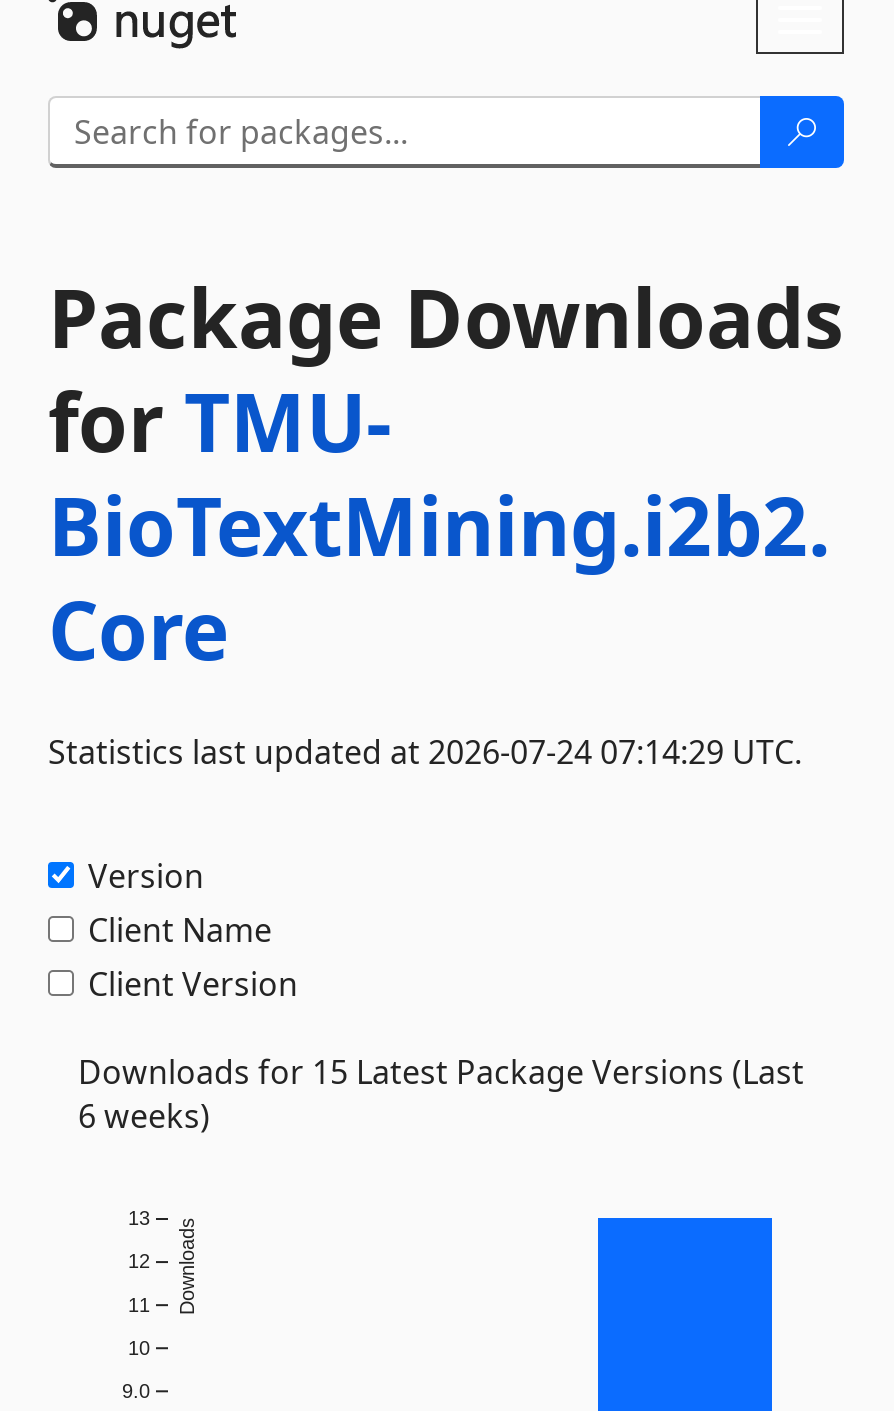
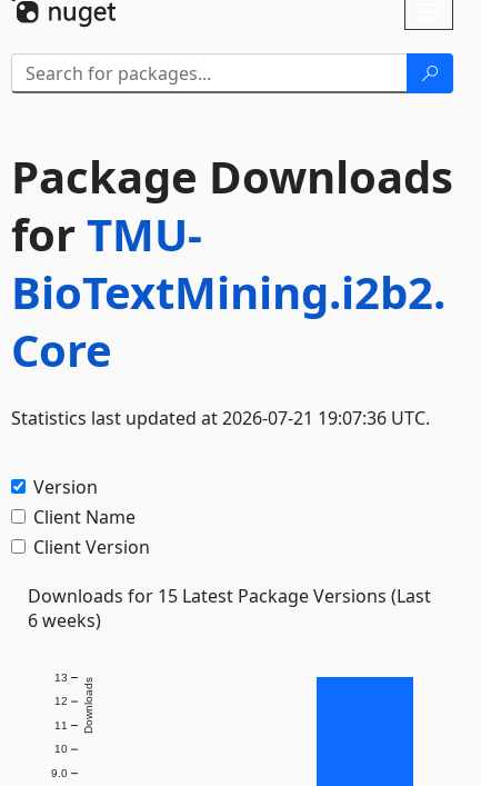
- Statistics last updated at 2026-07-24 07:14:29 UTC.
+ Statistics last updated at 2026-07-21 19:07:36 UTC.
